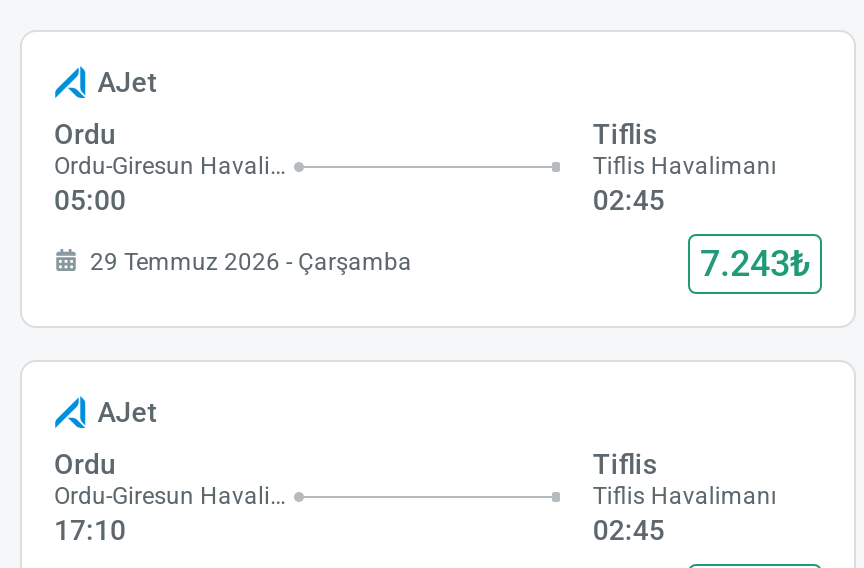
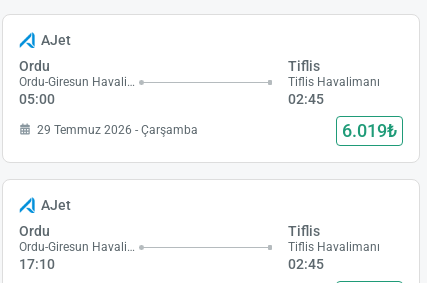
- 7.243₺
+ 6.019₺
